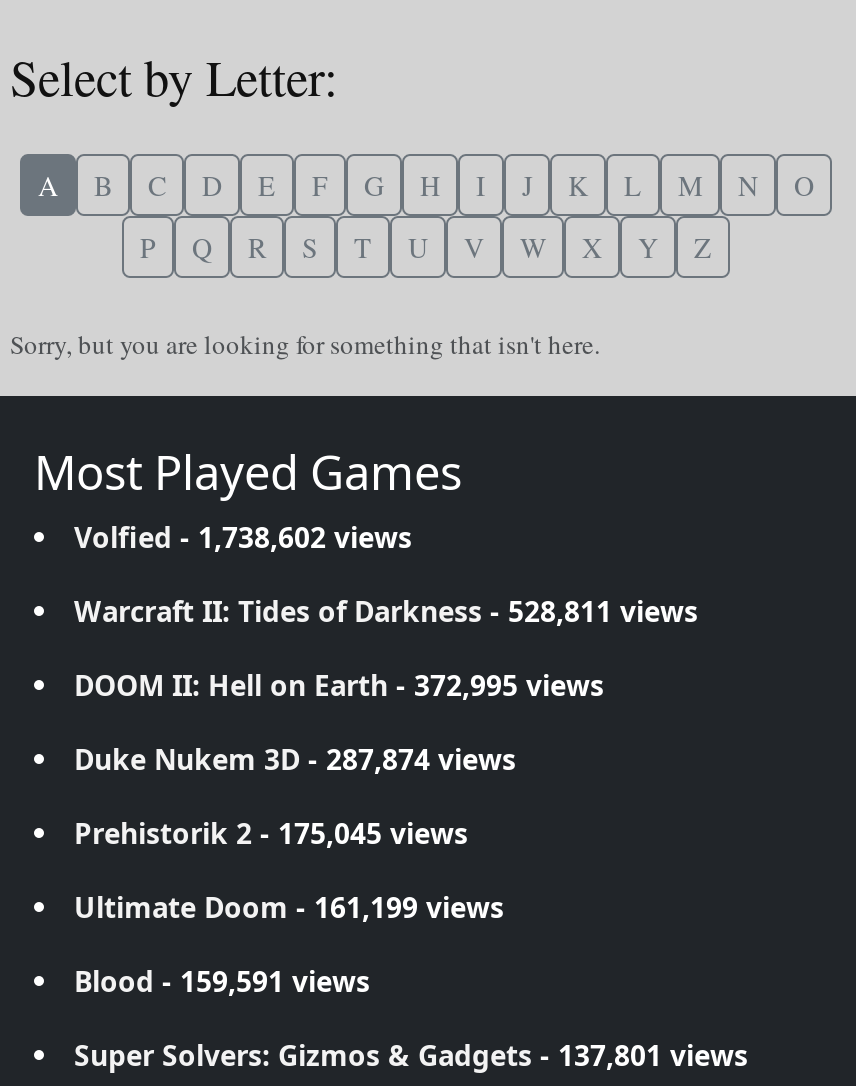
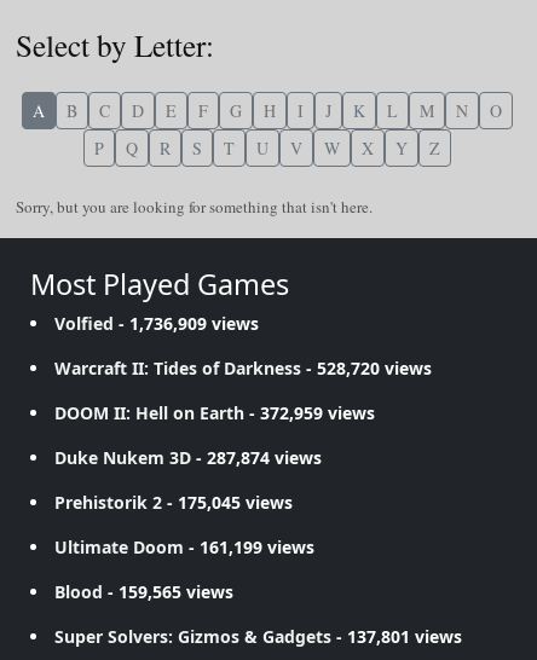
- Volfied - 1,738,602 views
+ Volfied - 1,736,909 views

- Warcraft II: Tides of Darkness - 528,811 views
+ Warcraft II: Tides of Darkness - 528,720 views

- DOOM II: Hell on Earth - 372,995 views
+ DOOM II: Hell on Earth - 372,959 views

- Blood - 159,591 views
+ Blood - 159,565 views
